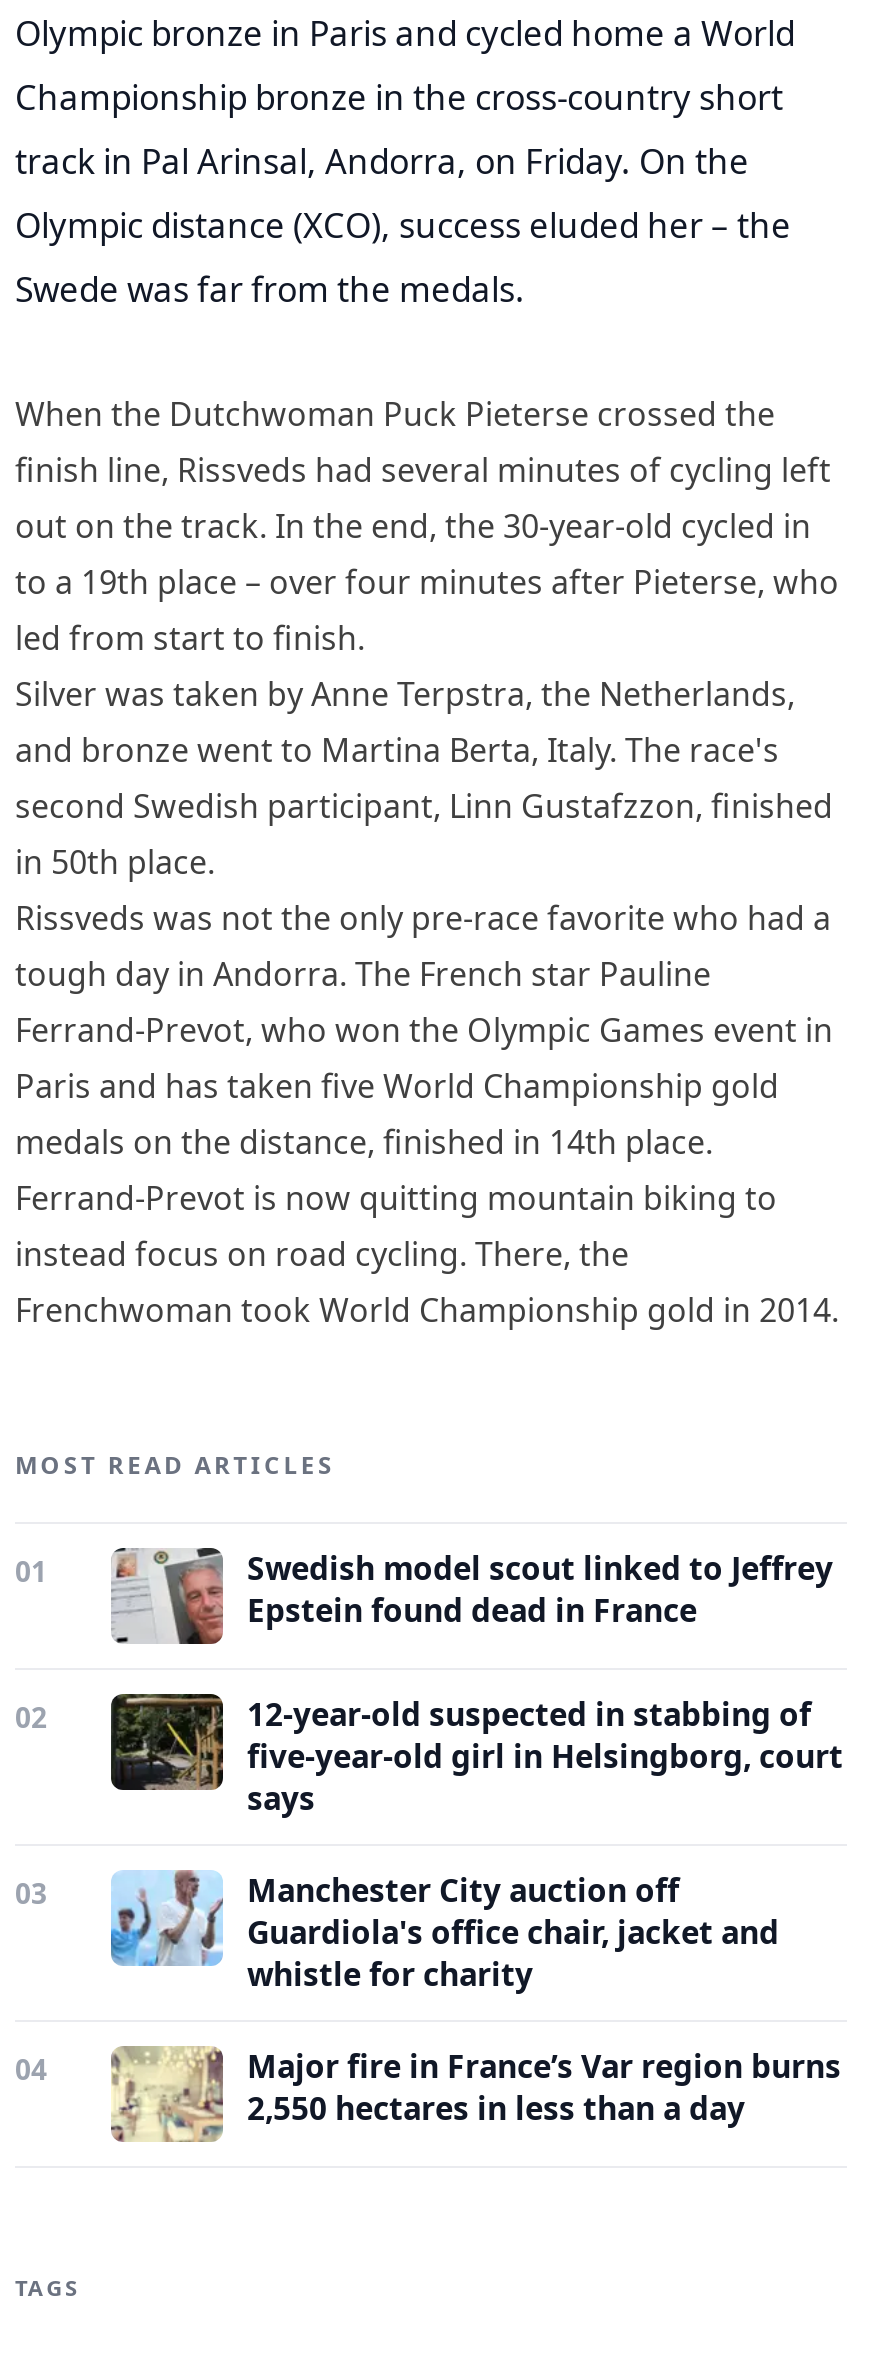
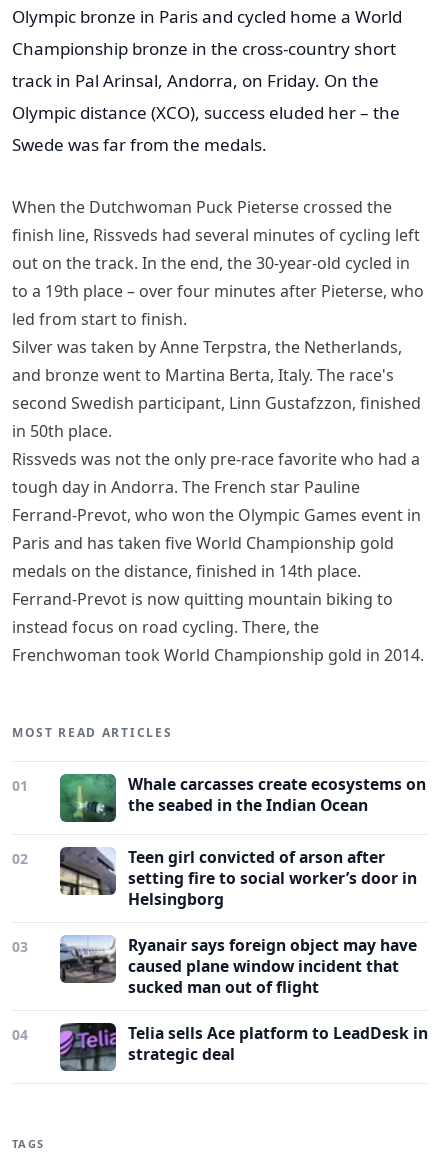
- [image]
- Swedish model scout linked to Jeffrey
- Epstein found dead in France
+ [image]
+ Whale carcasses create ecosystems on
+ the seabed in the Indian Ocean

- [image]
- 12-year-old suspected in stabbing of
- five-year-old girl in Helsingborg, court
- says
+ [image]
+ Teen girl convicted of arson after
+ setting fire to social worker’s door in
+ Helsingborg

- [image]
- Manchester City auction off
- Guardiola's office chair, jacket and
- whistle for charity
+ [image]
+ Ryanair says foreign object may have
+ caused plane window incident that
+ sucked man out of flight

- [image]
- Major fire in France’s Var region burns
- 2,550 hectares in less than a day
+ [image]
+ Telia sells Ace platform to LeadDesk in
+ strategic deal
